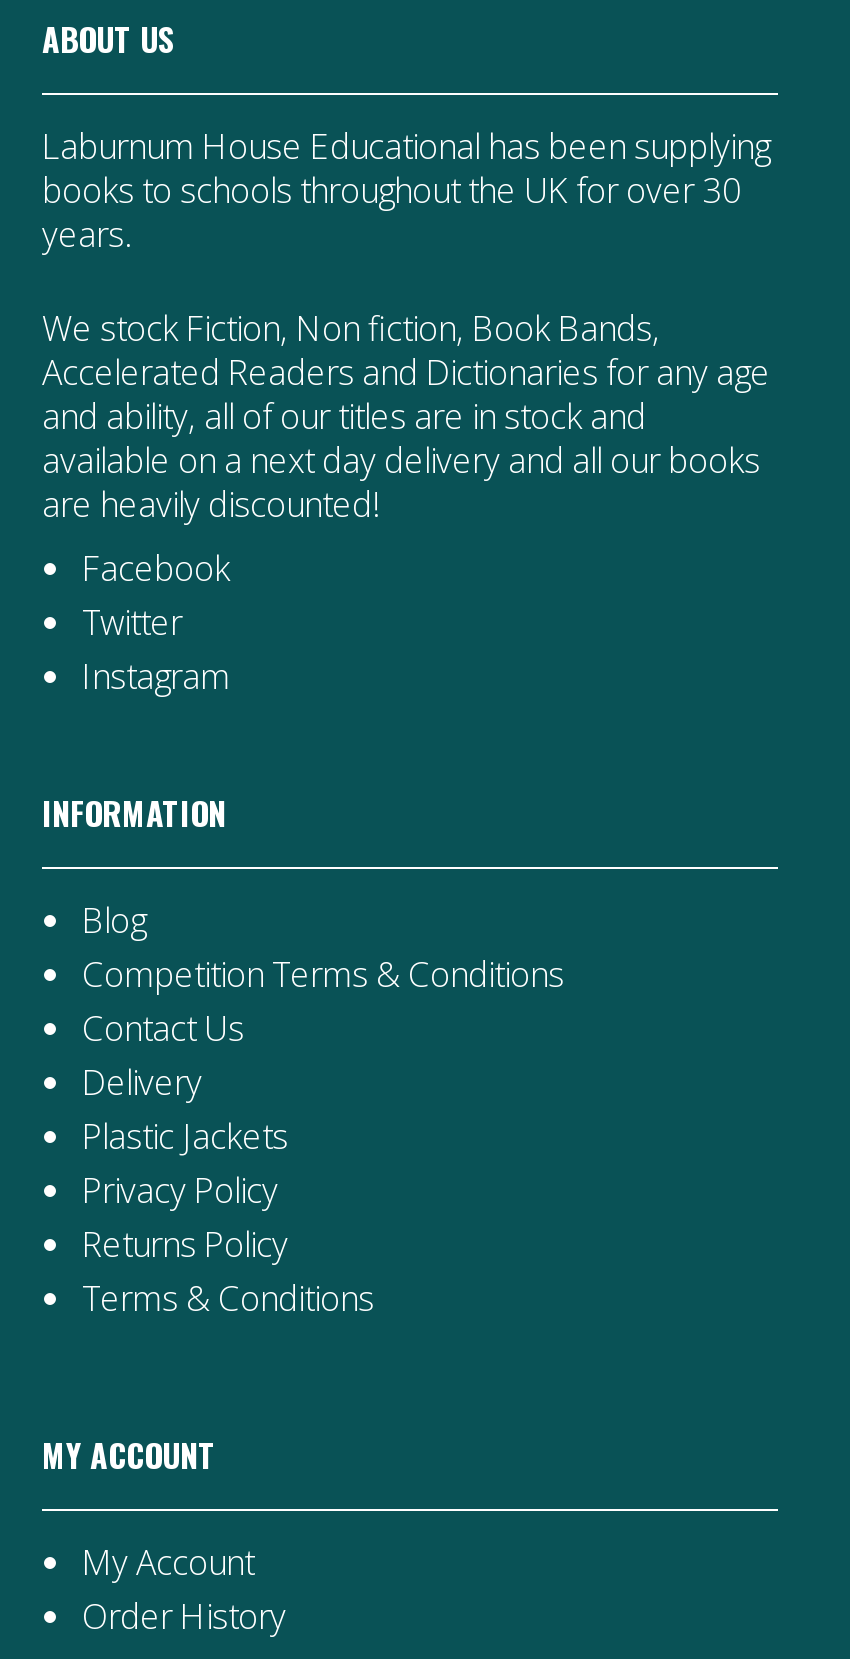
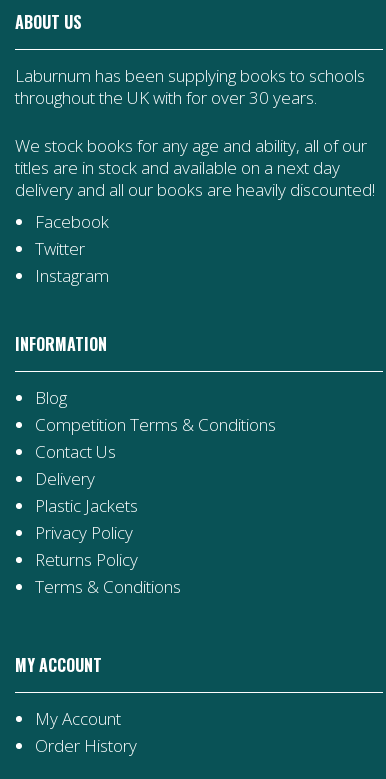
- Laburnum House Educational has been supplying
- books to schools throughout the UK for over 30
- years.
+ Laburnum has been supplying books to schools
+ throughout the UK with for over 30 years.

- We stock Fiction, Non fiction, Book Bands,
- Accelerated Readers and Dictionaries for any age
- and ability, all of our titles are in stock and
- available on a next day delivery and all our books
- are heavily discounted!
+ We stock books for any age and ability, all of our
+ titles are in stock and available on a next day
+ delivery and all our books are heavily discounted!
